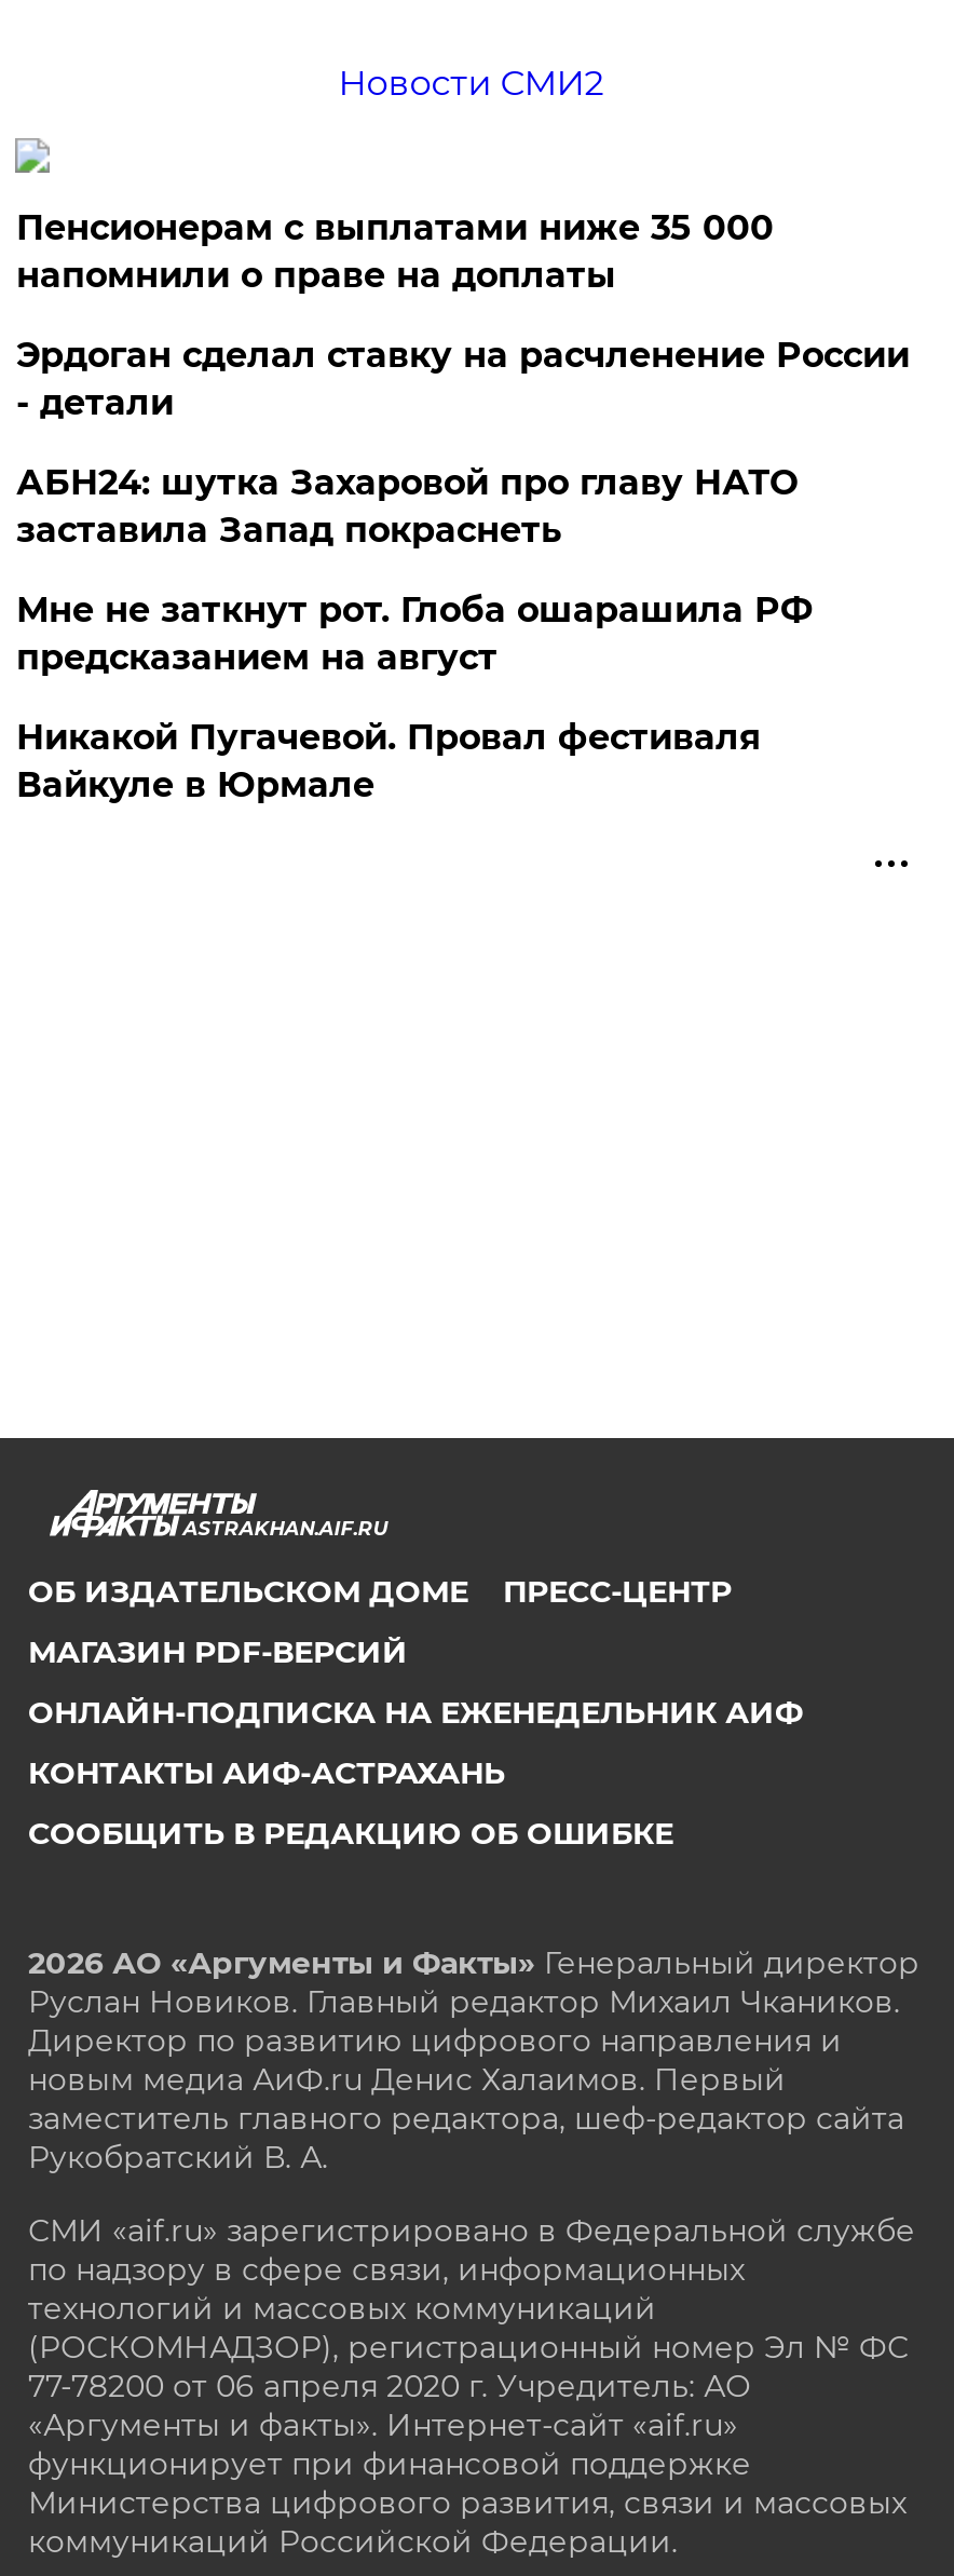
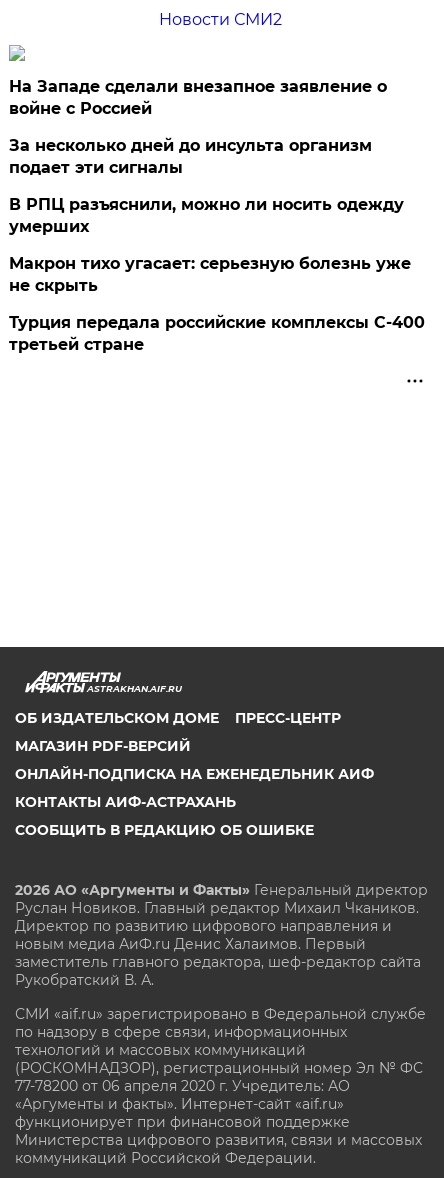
- Пенсионерам с выплатами ниже 35 000
- напомнили о праве на доплаты
+ На Западе сделали внезапное заявление о
+ войне с Россией

- Эрдоган сделал ставку на расчленение России
- - детали
+ За несколько дней до инсульта организм
+ подает эти сигналы

- АБН24: шутка Захаровой про главу НАТО
- заставила Запад покраснеть
+ В РПЦ разъяснили, можно ли носить одежду
+ умерших

- Мне не заткнут рот. Глоба ошарашила РФ
- предсказанием на август
+ Макрон тихо угасает: серьезную болезнь уже
+ не скрыть

- Никакой Пугачевой. Провал фестиваля
- Вайкуле в Юрмале
+ Турция передала российские комплексы С-400
+ третьей стране
